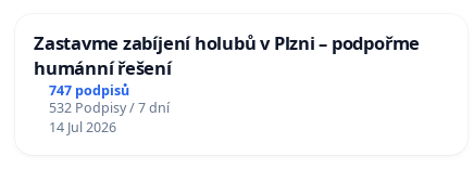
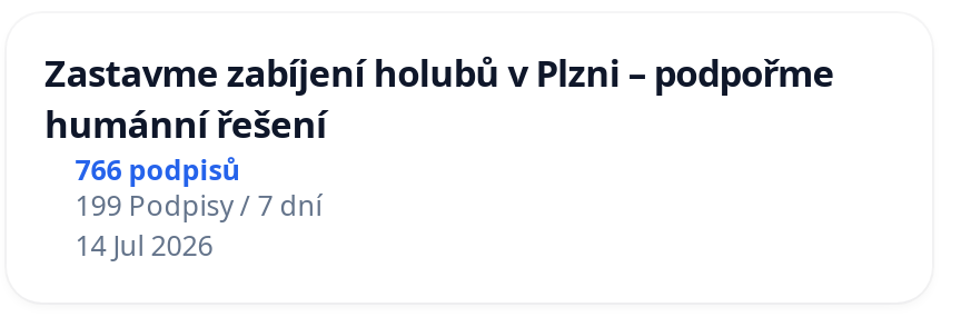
- 747 podpisů
+ 766 podpisů

- 532 Podpisy / 7 dní
+ 199 Podpisy / 7 dní
